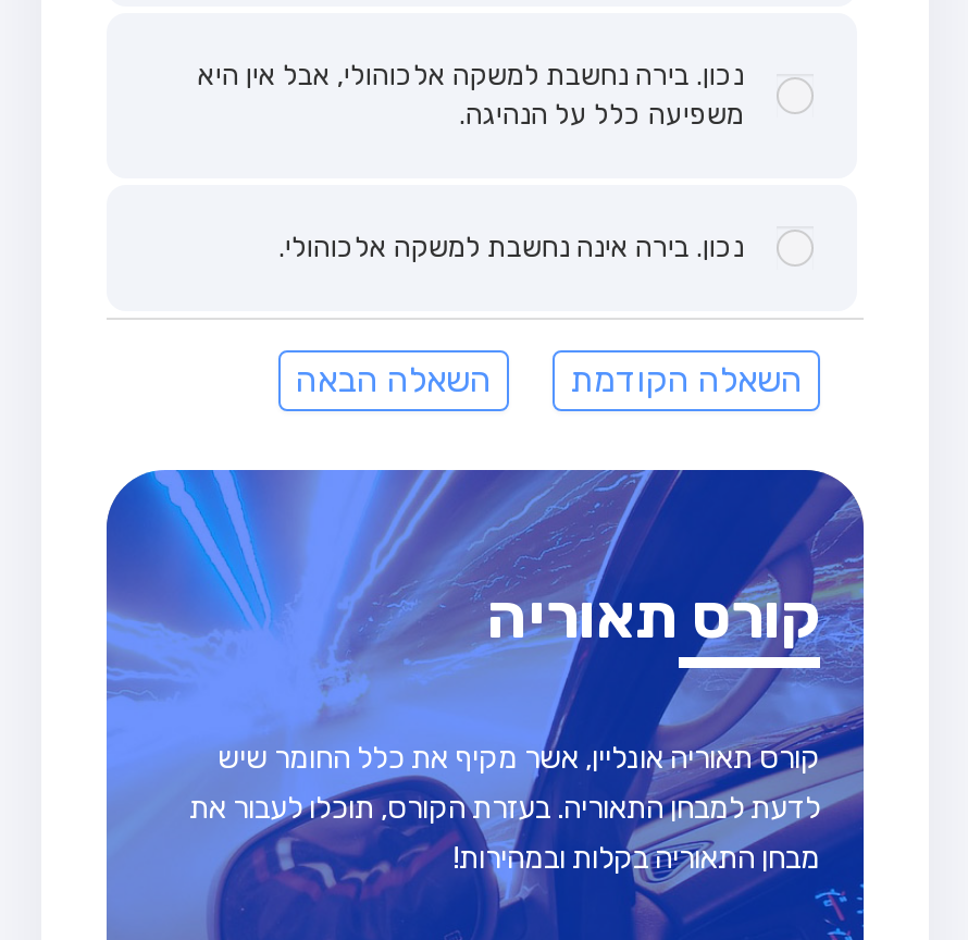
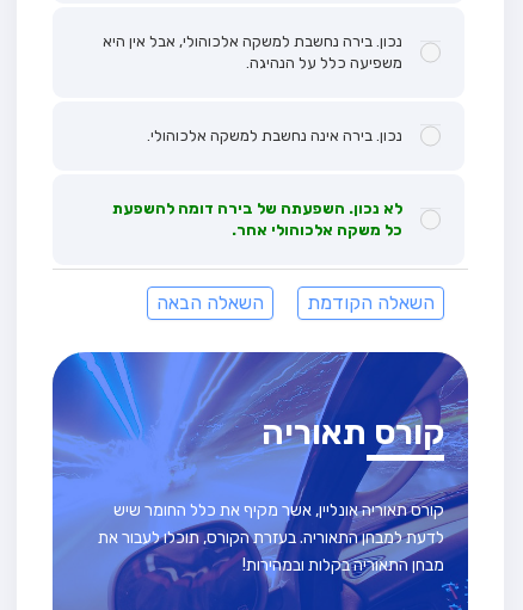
+ לא נכון. השפעתה של בירה דומה להשפעת
+ כל משקה אלכוהולי אחר.
